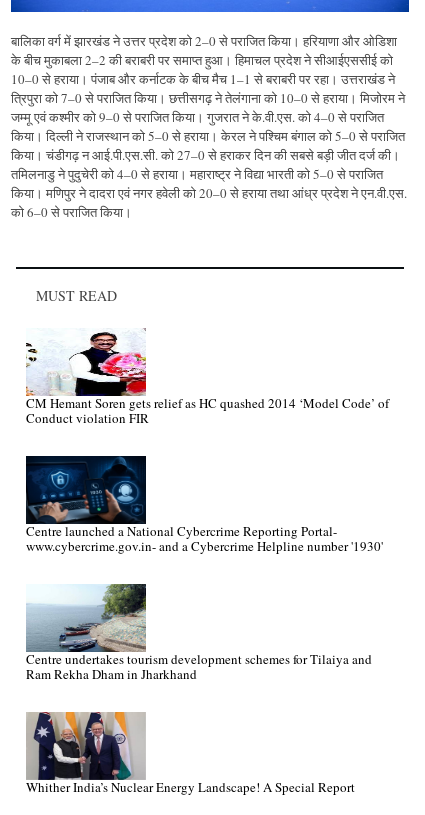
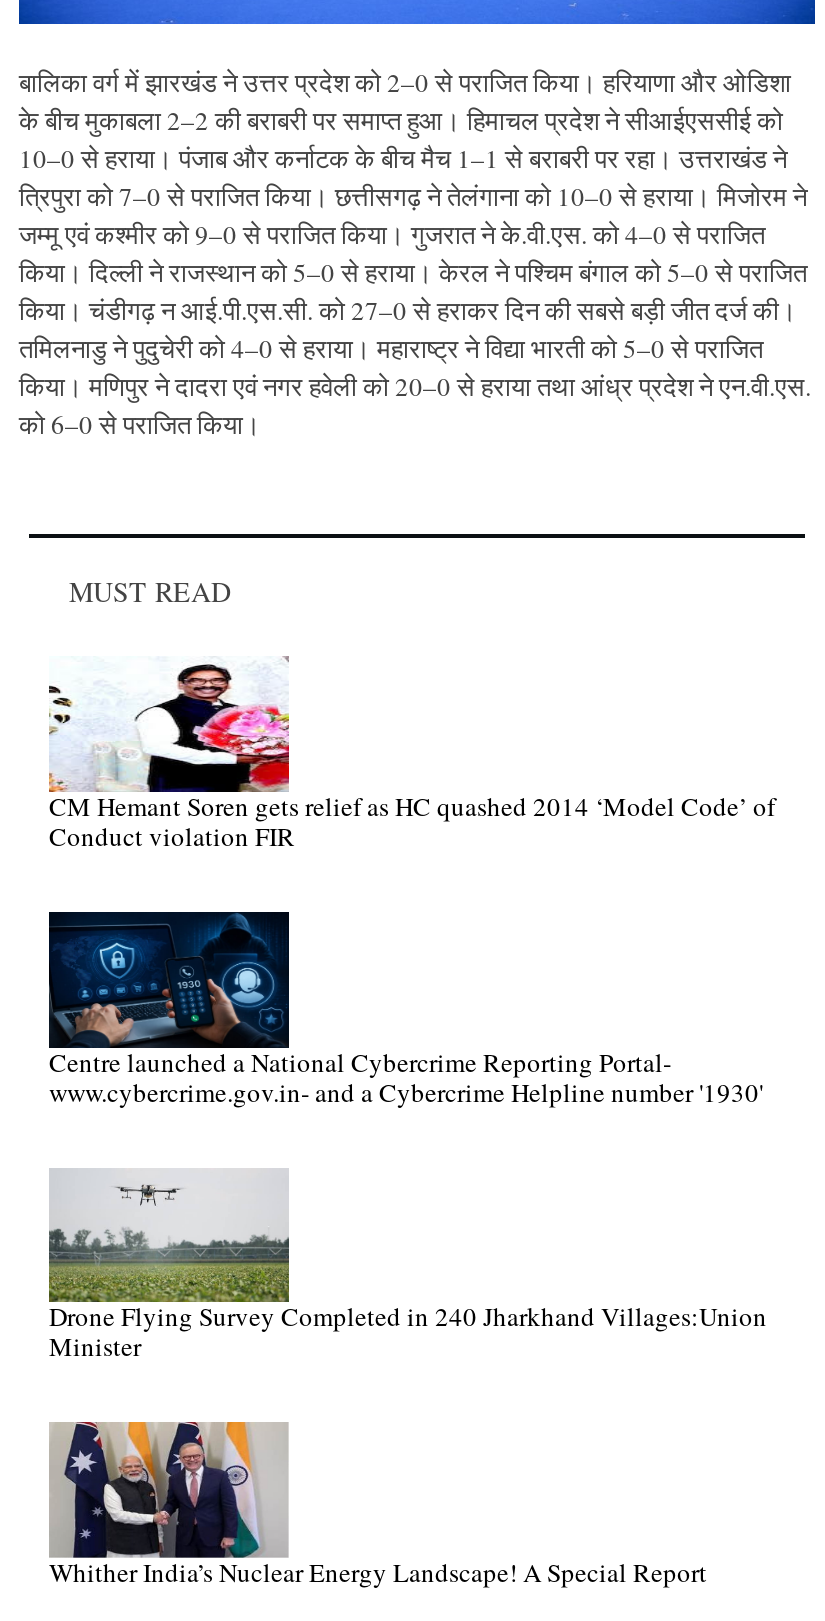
- [image]
- Centre undertakes tourism development schemes for Tilaiya and
- Ram Rekha Dham in Jharkhand
+ [image]
+ Drone Flying Survey Completed in 240 Jharkhand Villages:Union
+ Minister
